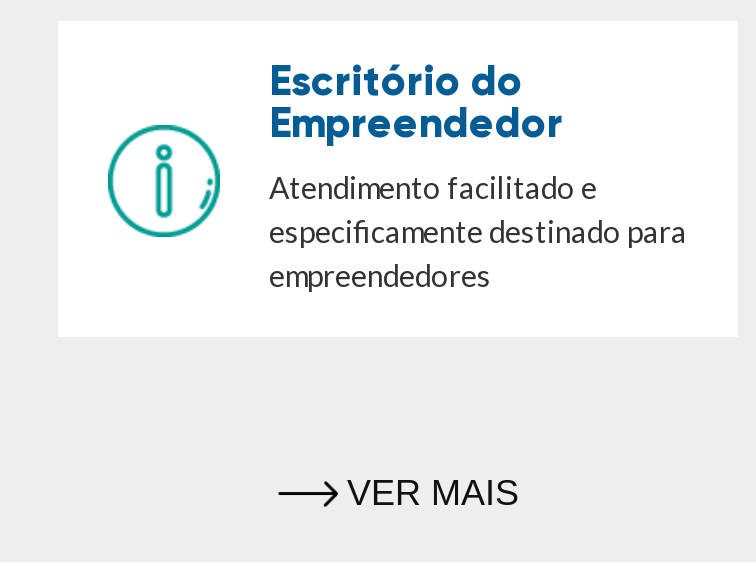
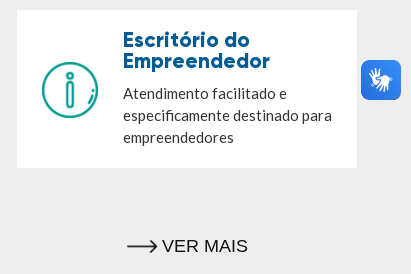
+ [image]
